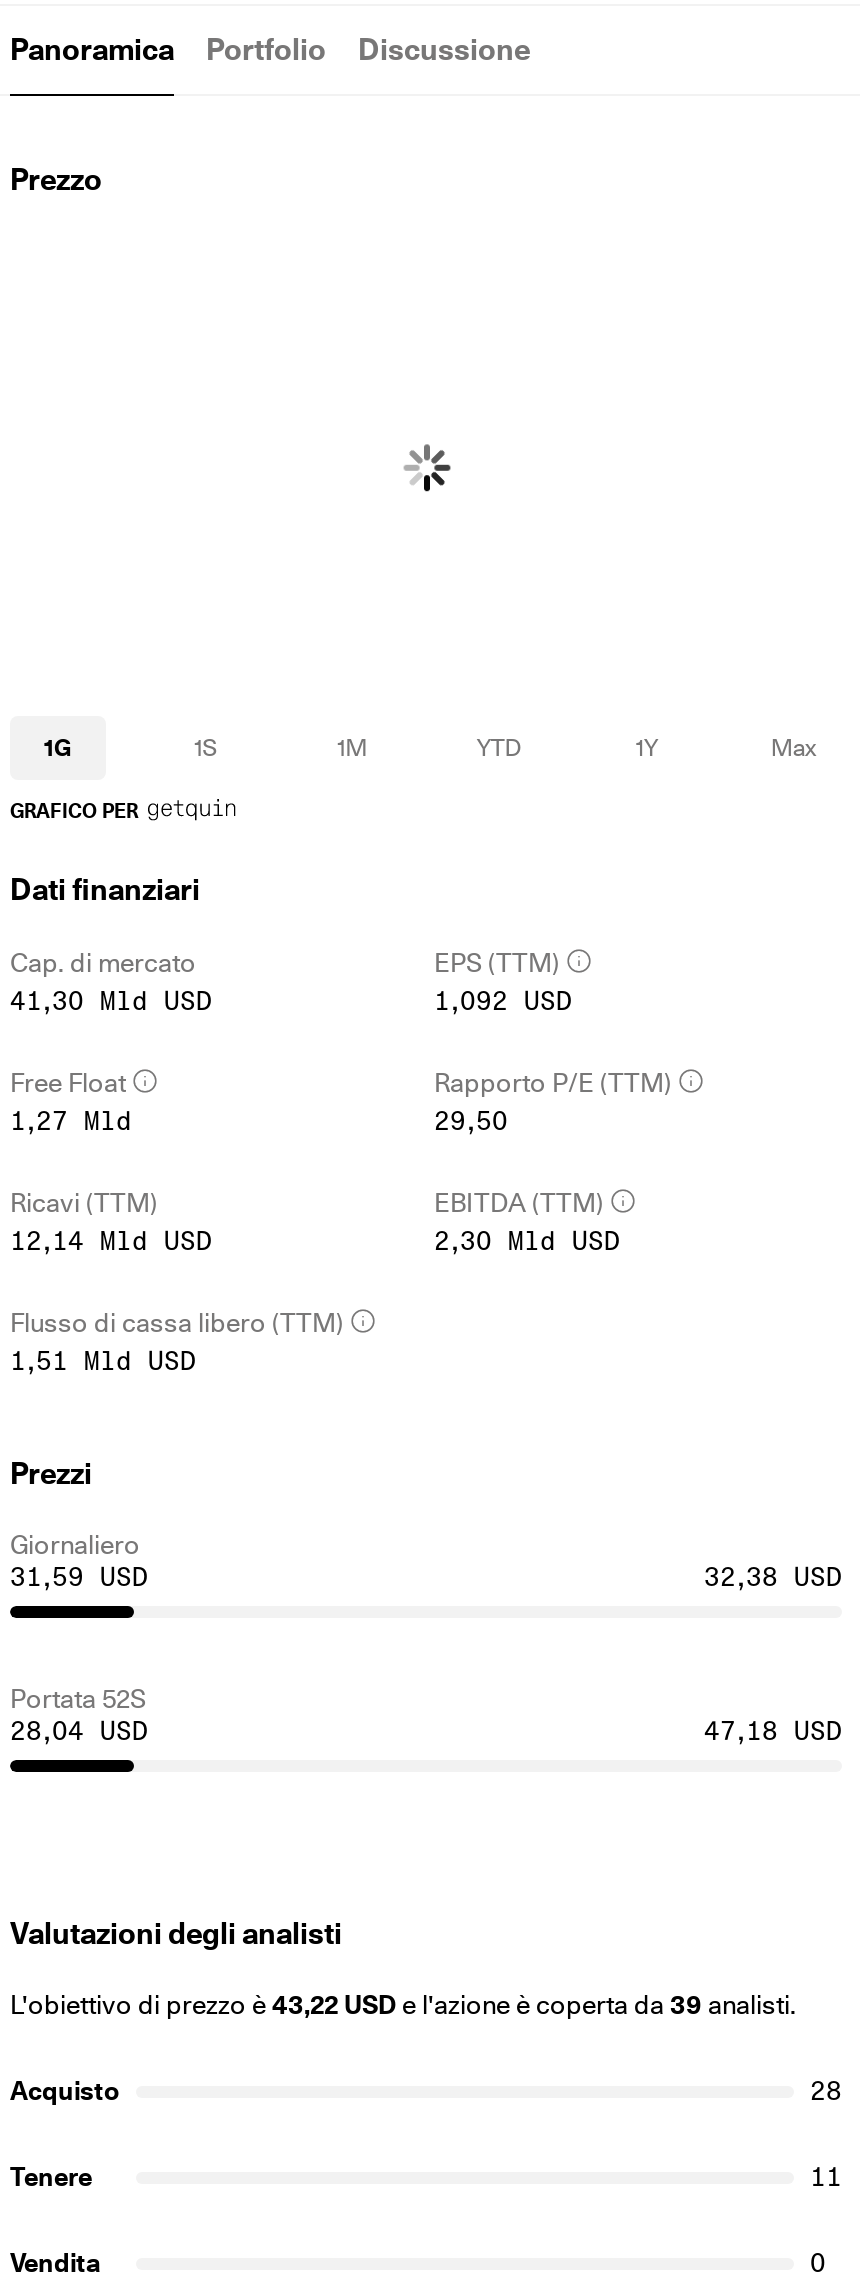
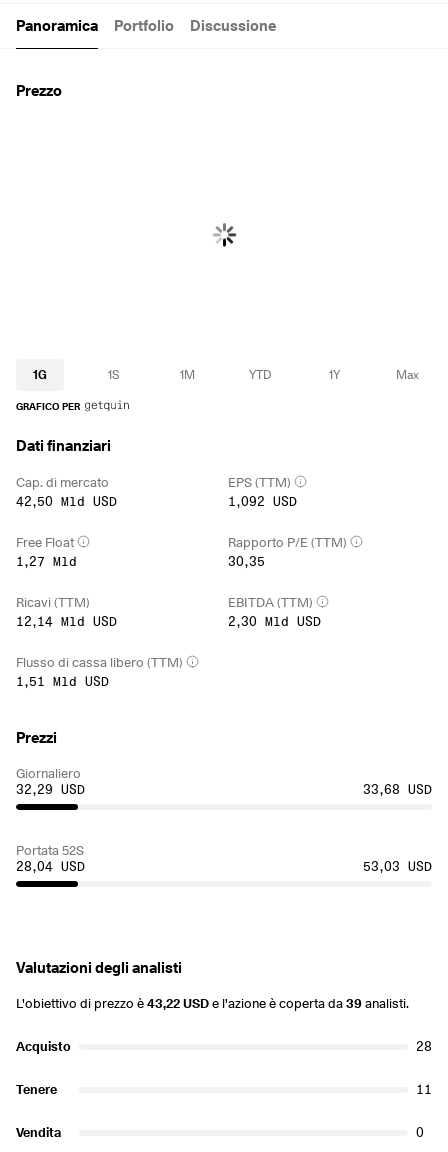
- 41,30 Mld USD
+ 42,50 Mld USD

- 29,50
+ 30,35

- 31,59 USD
+ 32,29 USD

- 32,38 USD
+ 33,68 USD

- 47,18 USD
+ 53,03 USD
